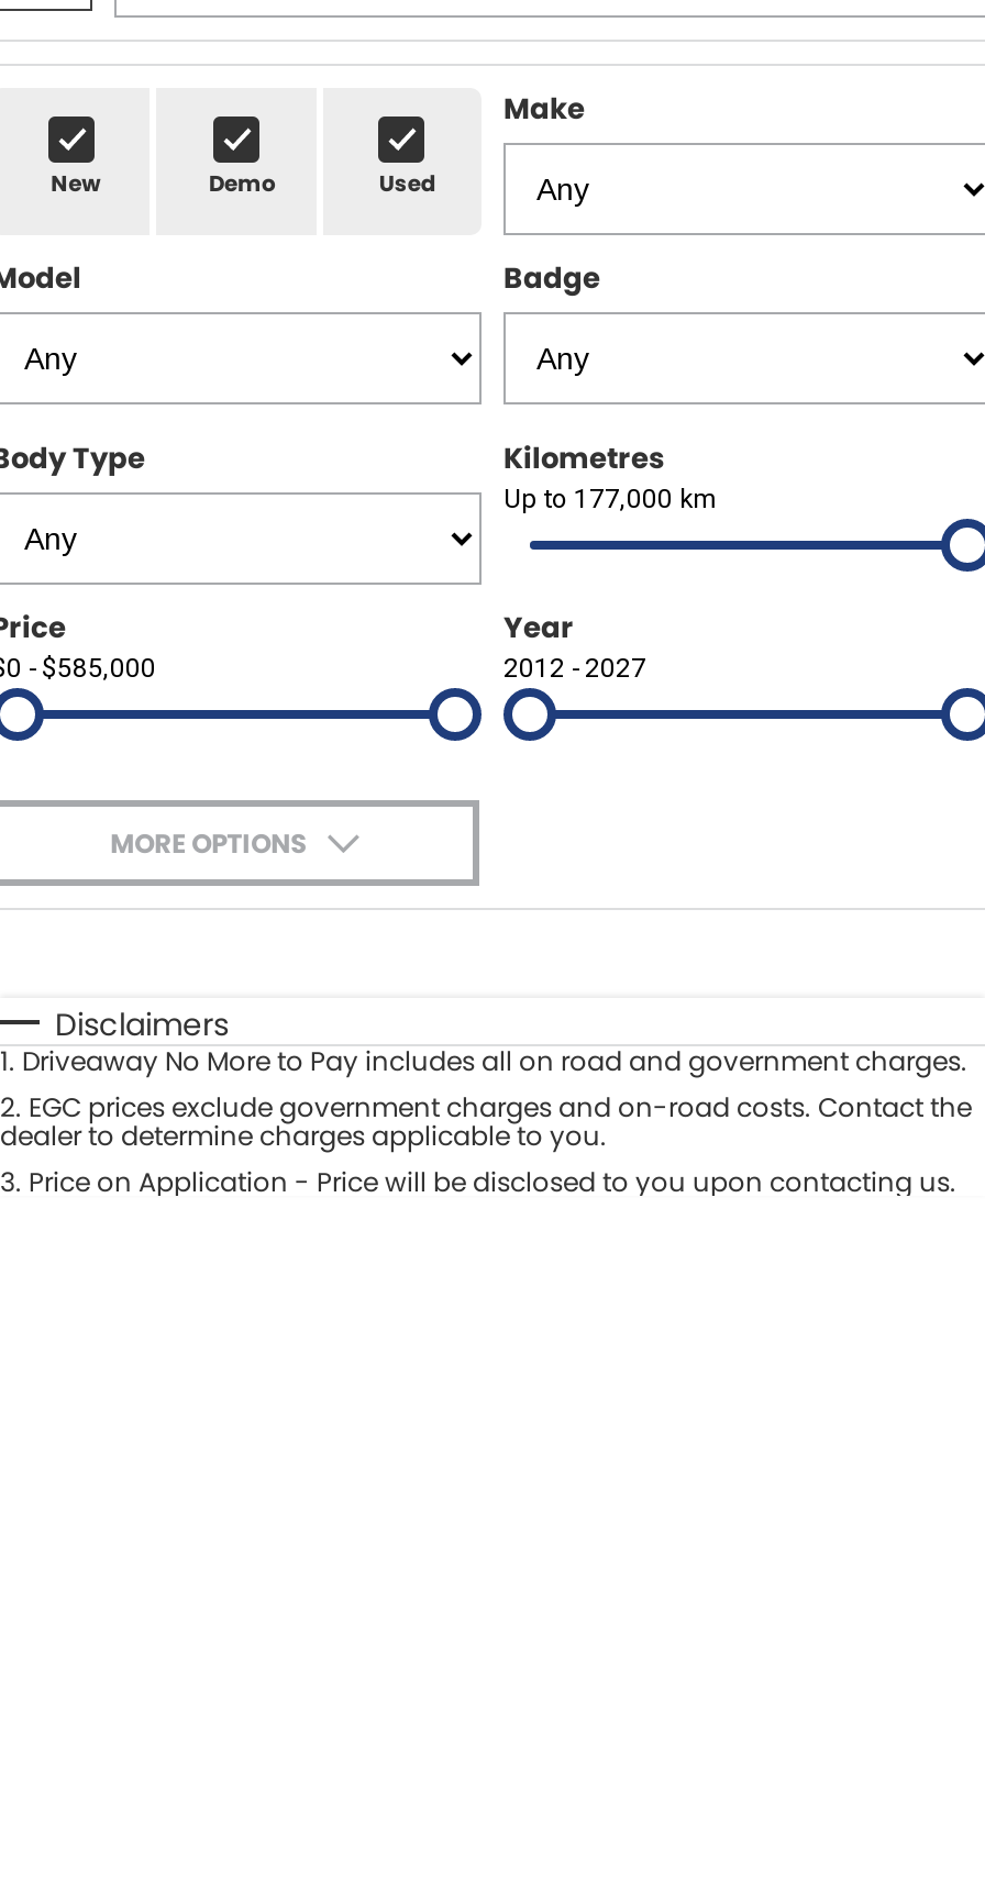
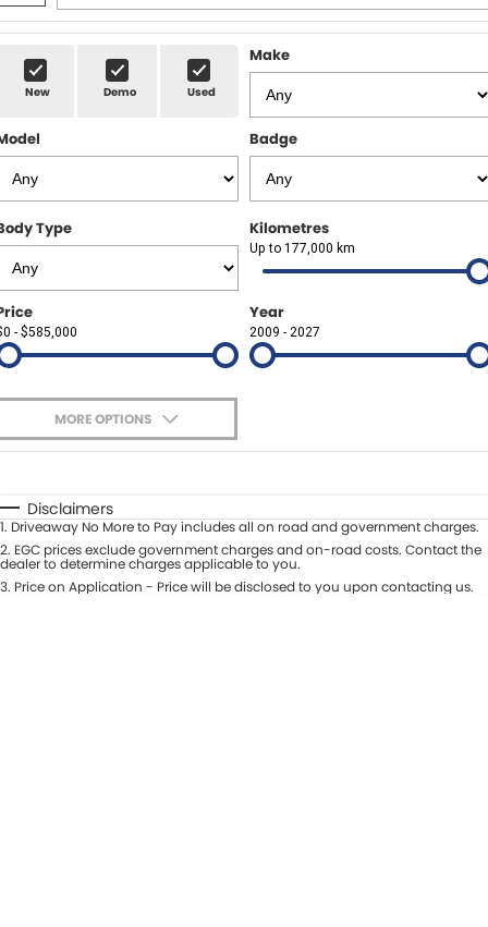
- 2012 - 2027
+ 2009 - 2027
